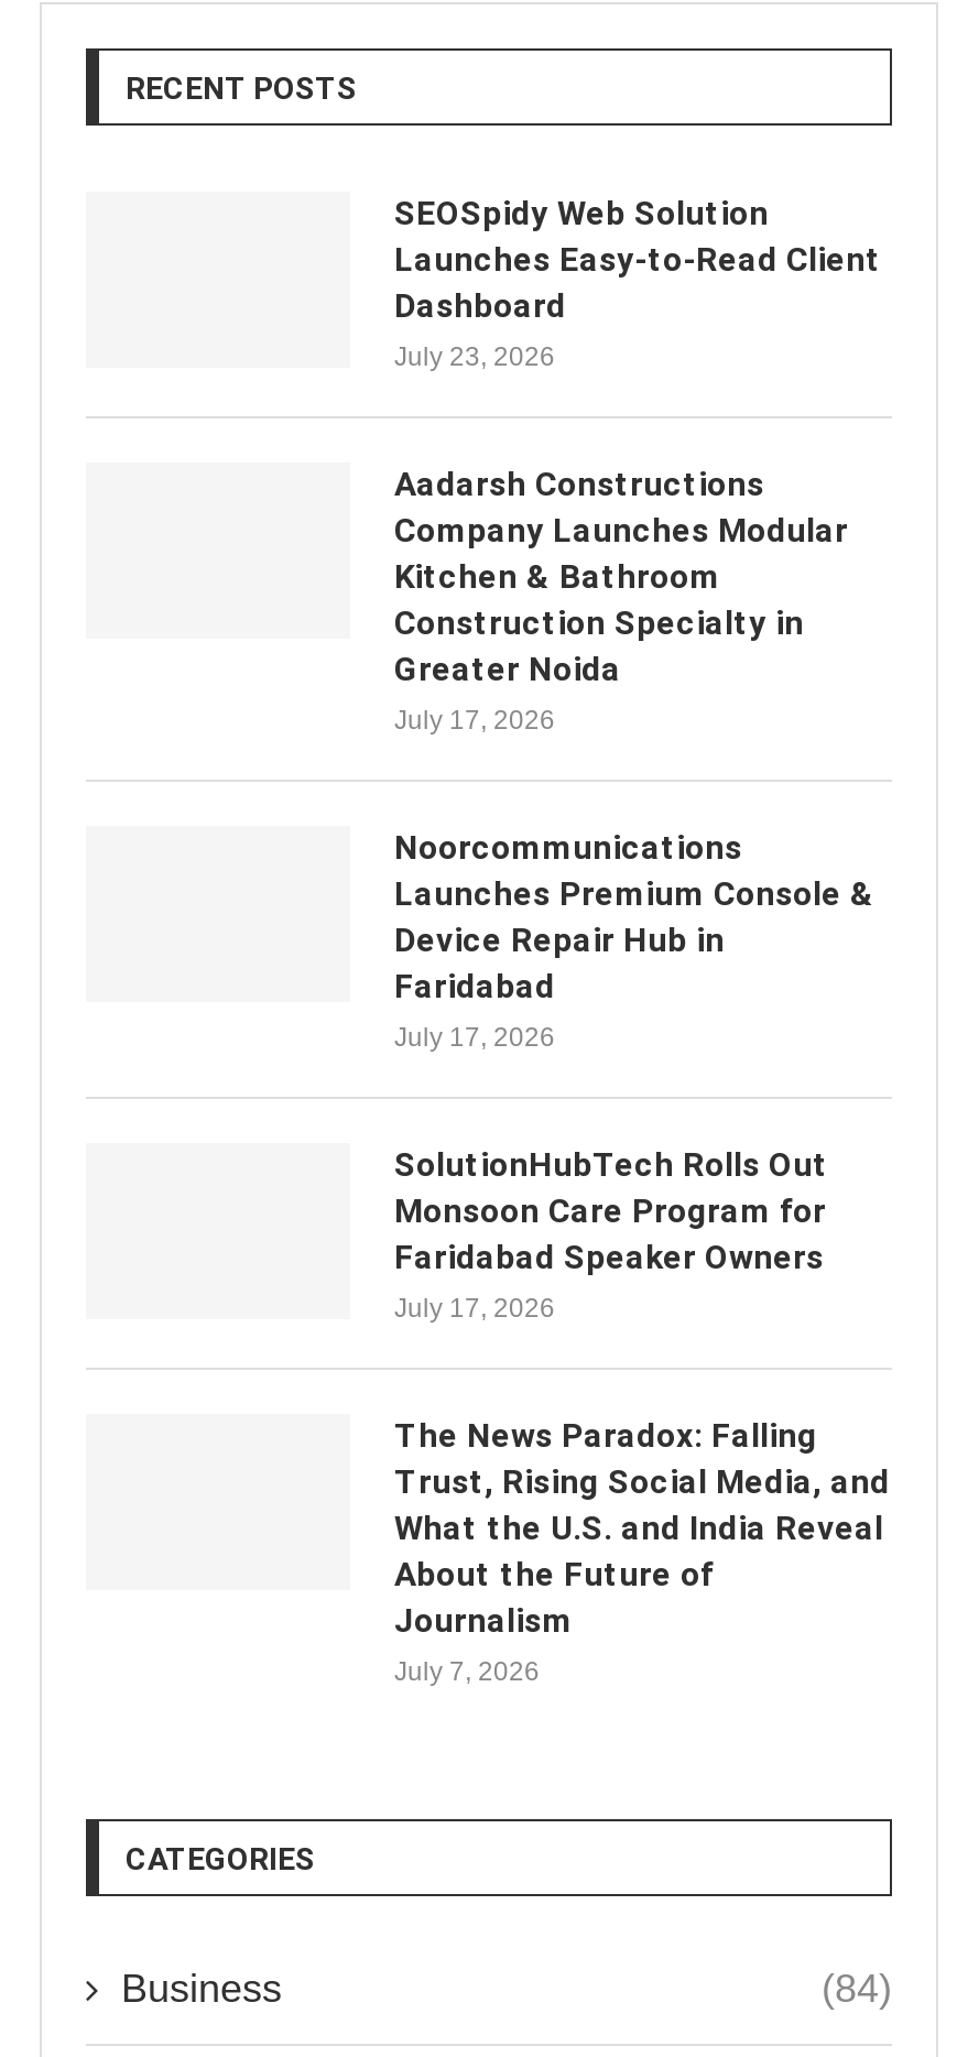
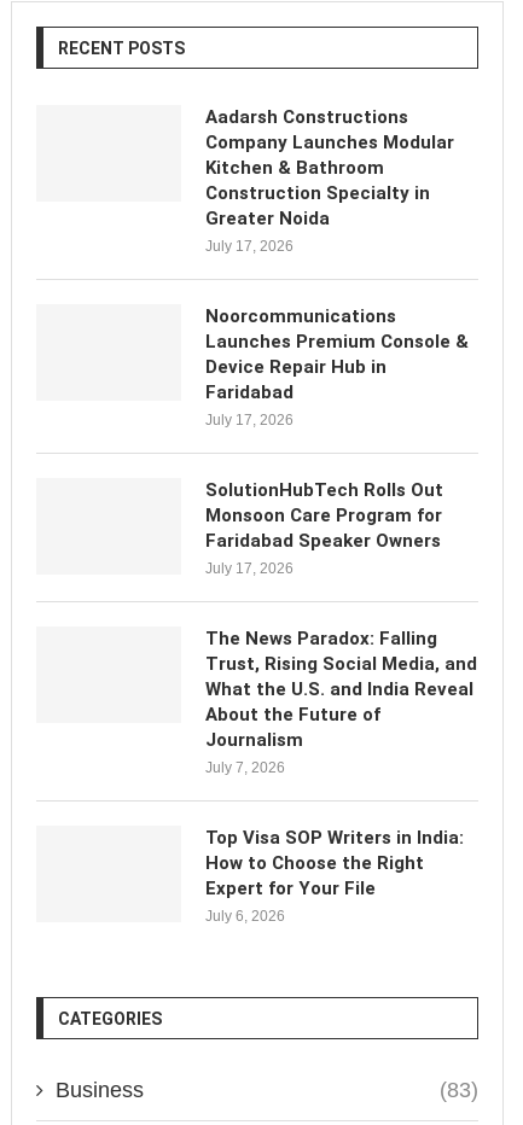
- SEOSpidy Web Solution
- Launches Easy-to-Read Client
- Dashboard
- July 23, 2026

moved up: Aadarsh Constructions | Company Launches Modular | Kitchen & Bathroom | ... | Journalism | July 7, 2026

+ Top Visa SOP Writers in India:
+ How to Choose the Right
+ Expert for Your File
+ July 6, 2026

- (84)
+ (83)
